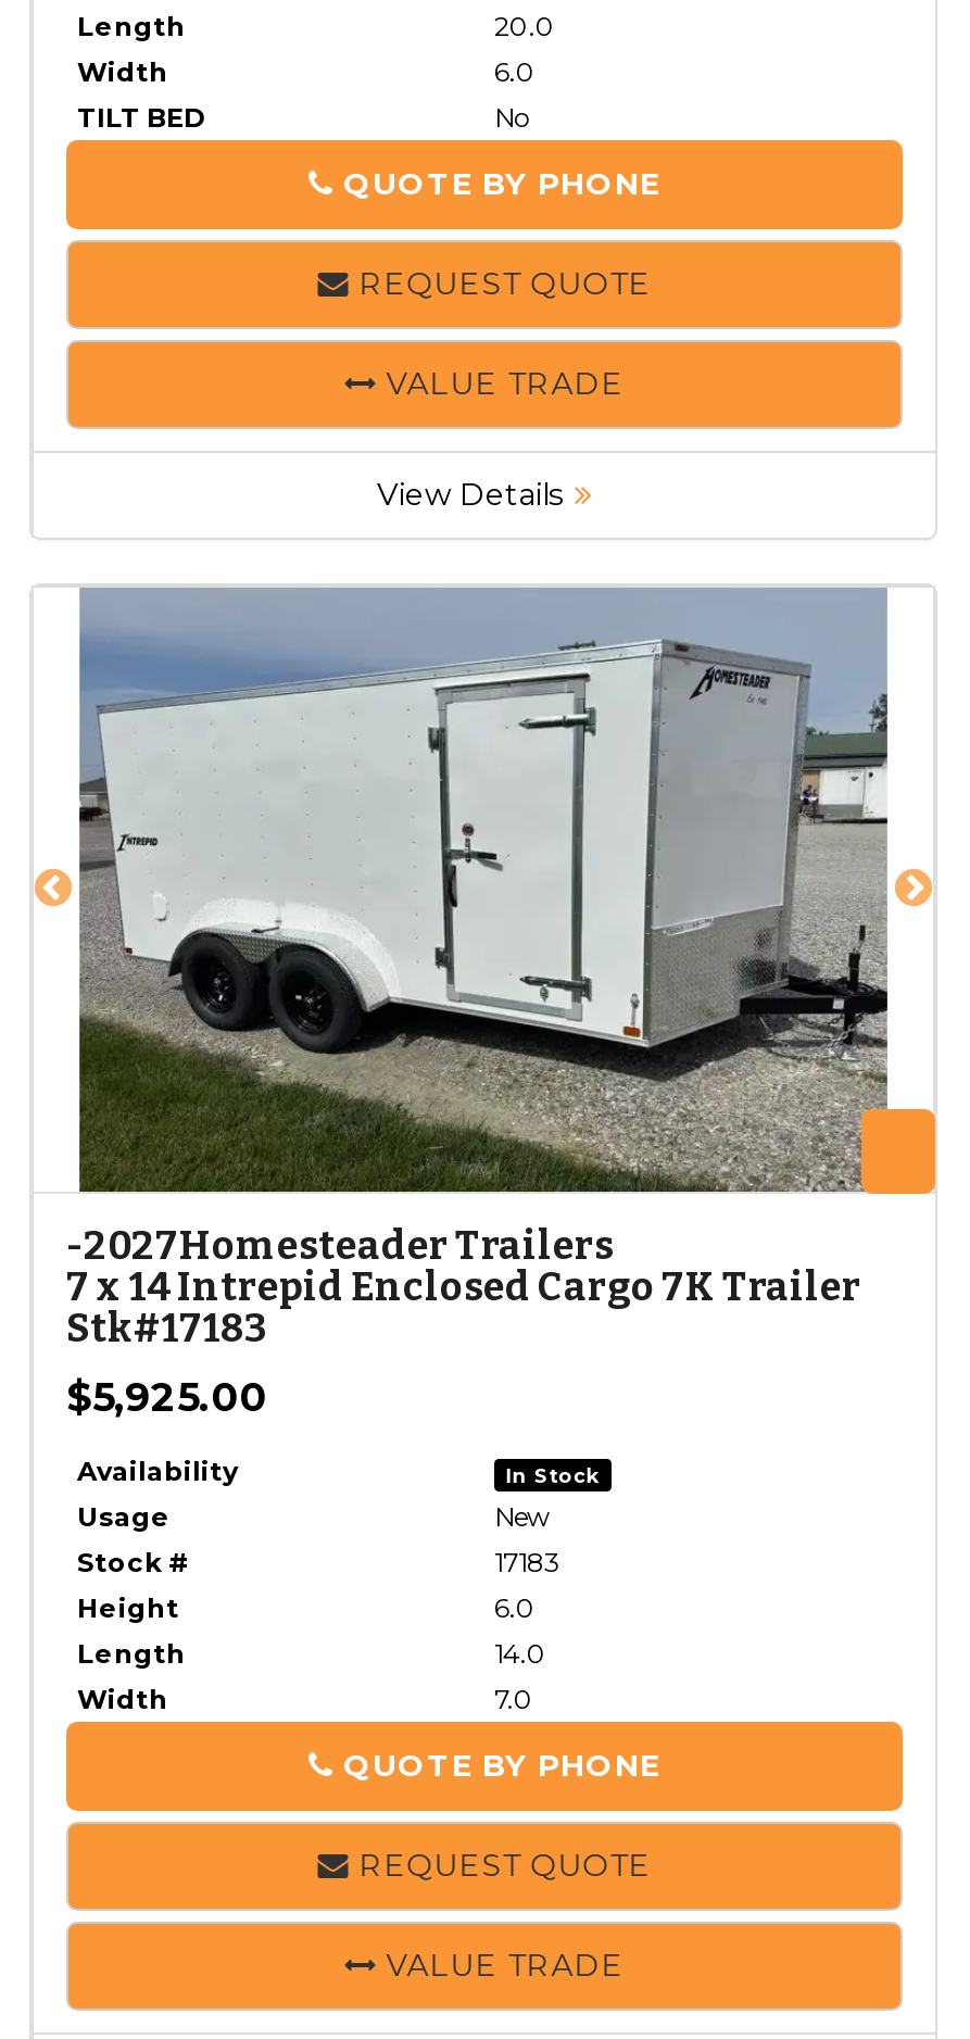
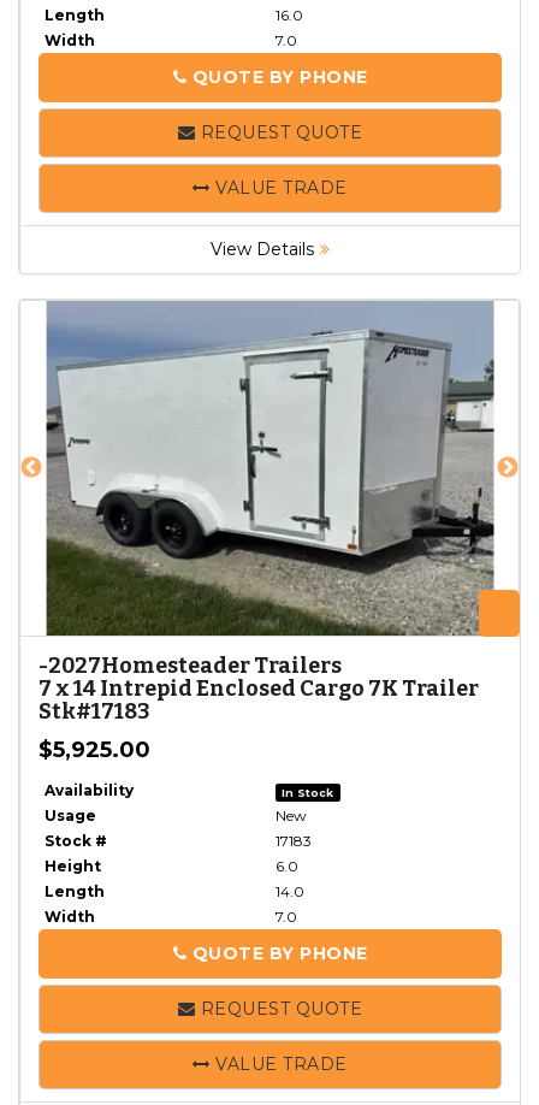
- 20.0
+ 16.0

- 6.0
- TILT BED
- No
+ 7.0
